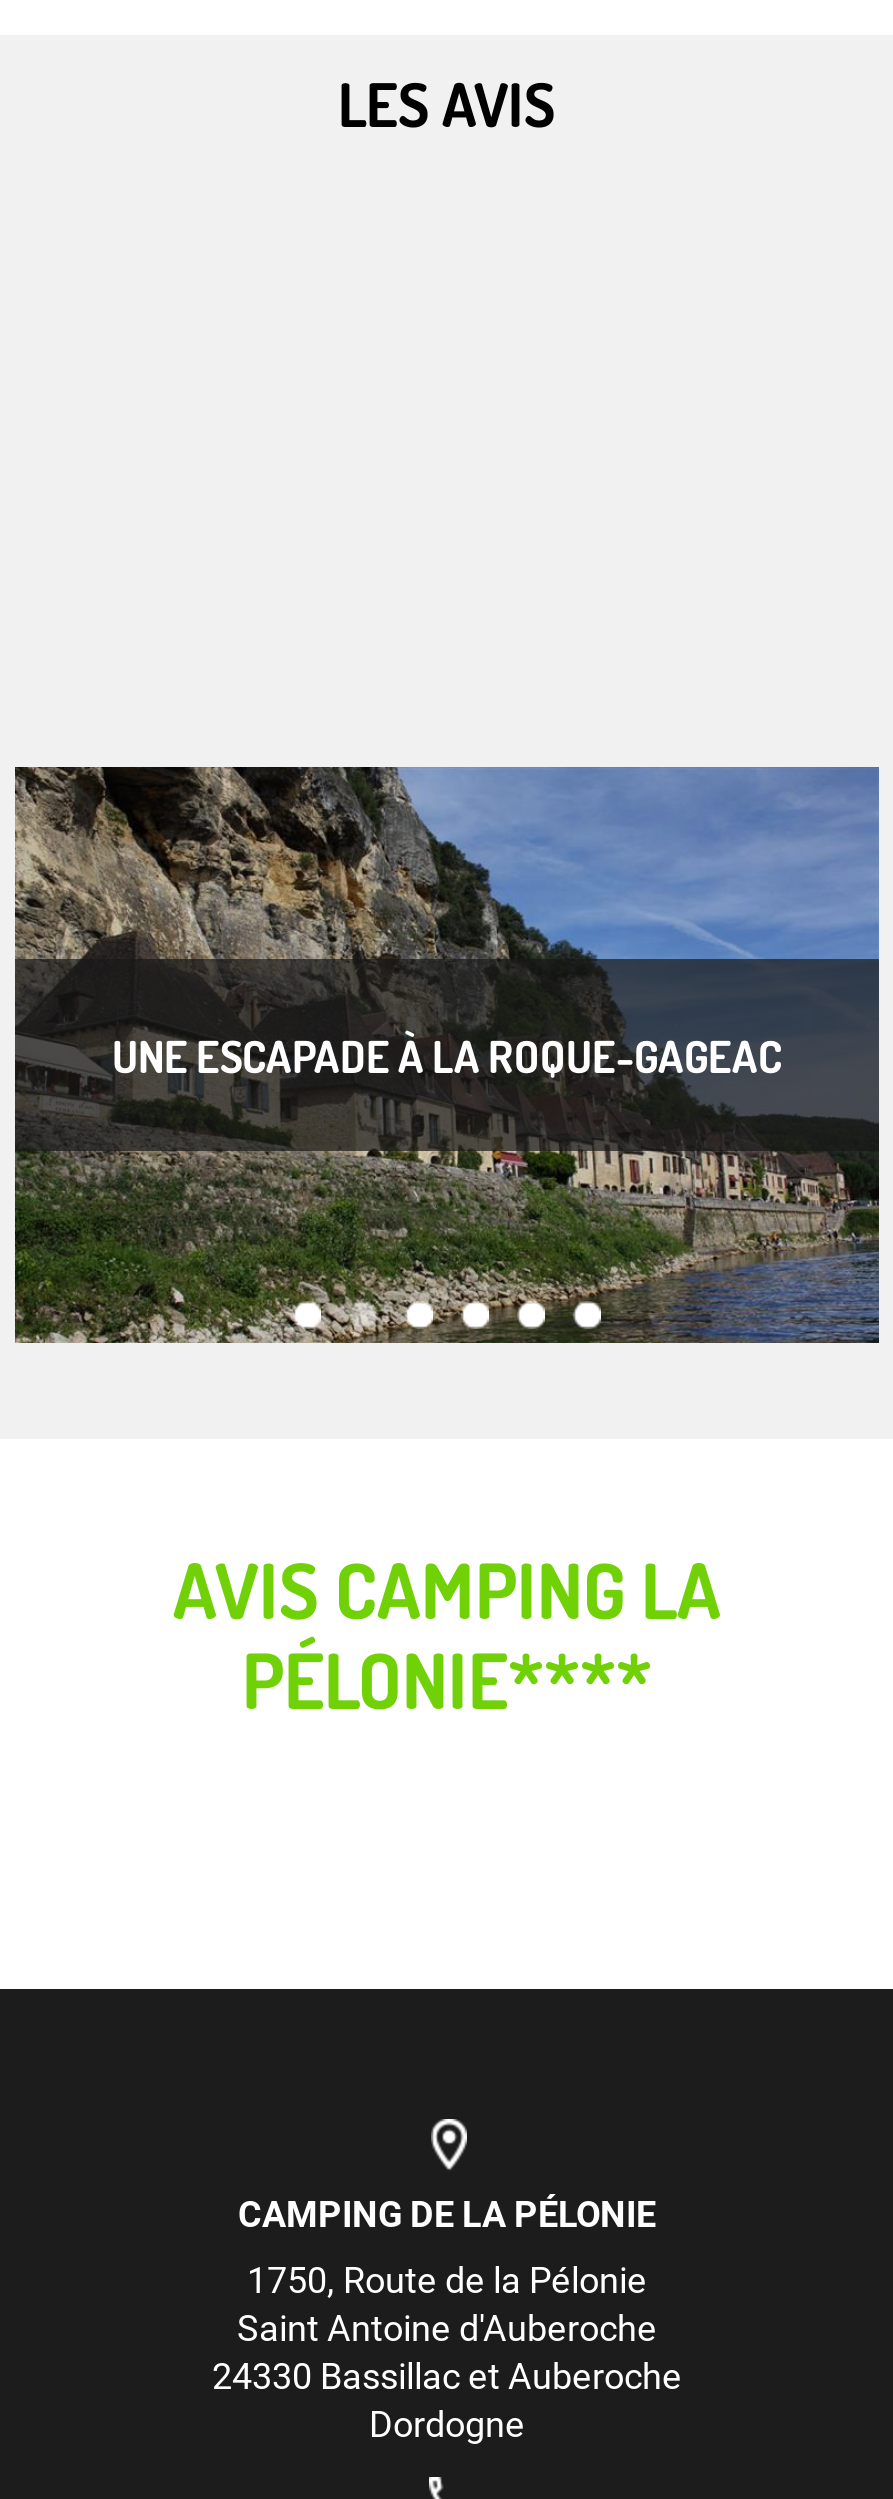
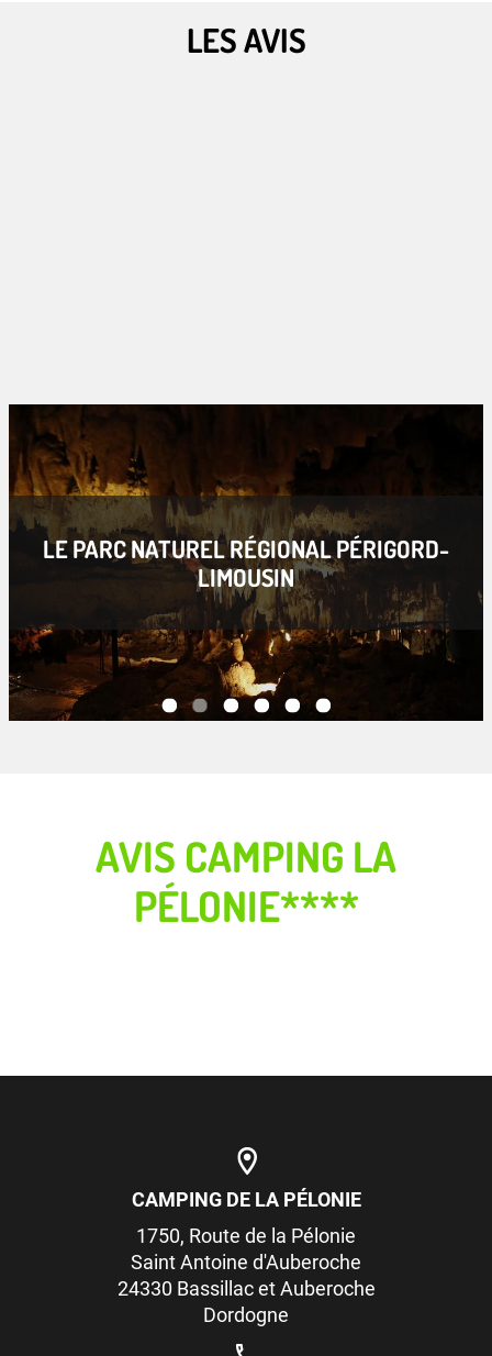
- [image]
- UNE ESCAPADE À LA ROQUE-GAGEAC
+ [image]
+ LE PARC NATUREL RÉGIONAL PÉRIGORD-
+ LIMOUSIN
